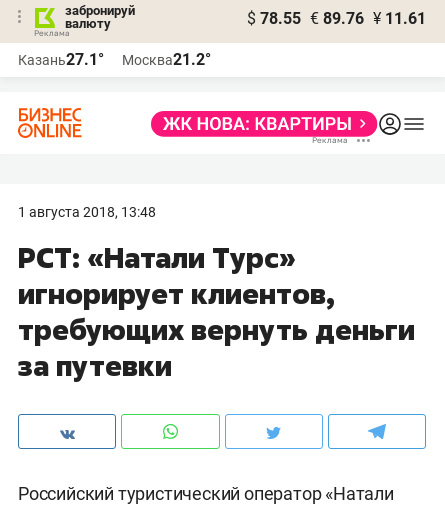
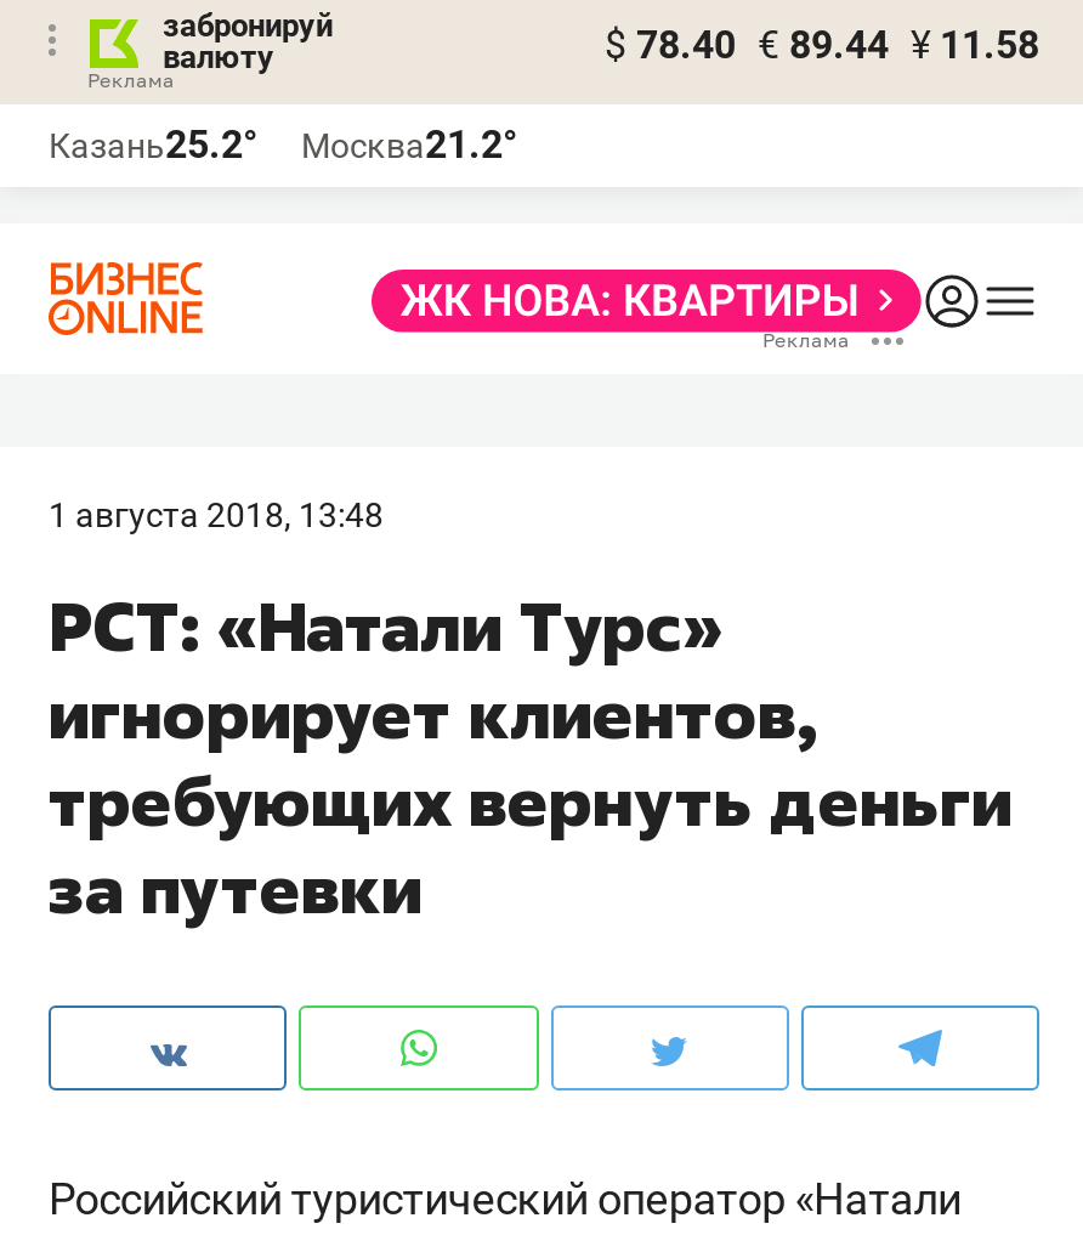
- $ 78.55 € 89.76 ¥ 11.61
+ $ 78.40 € 89.44 ¥ 11.58

- Казань27.1° Москва21.2°
+ Казань25.2° Москва21.2°
